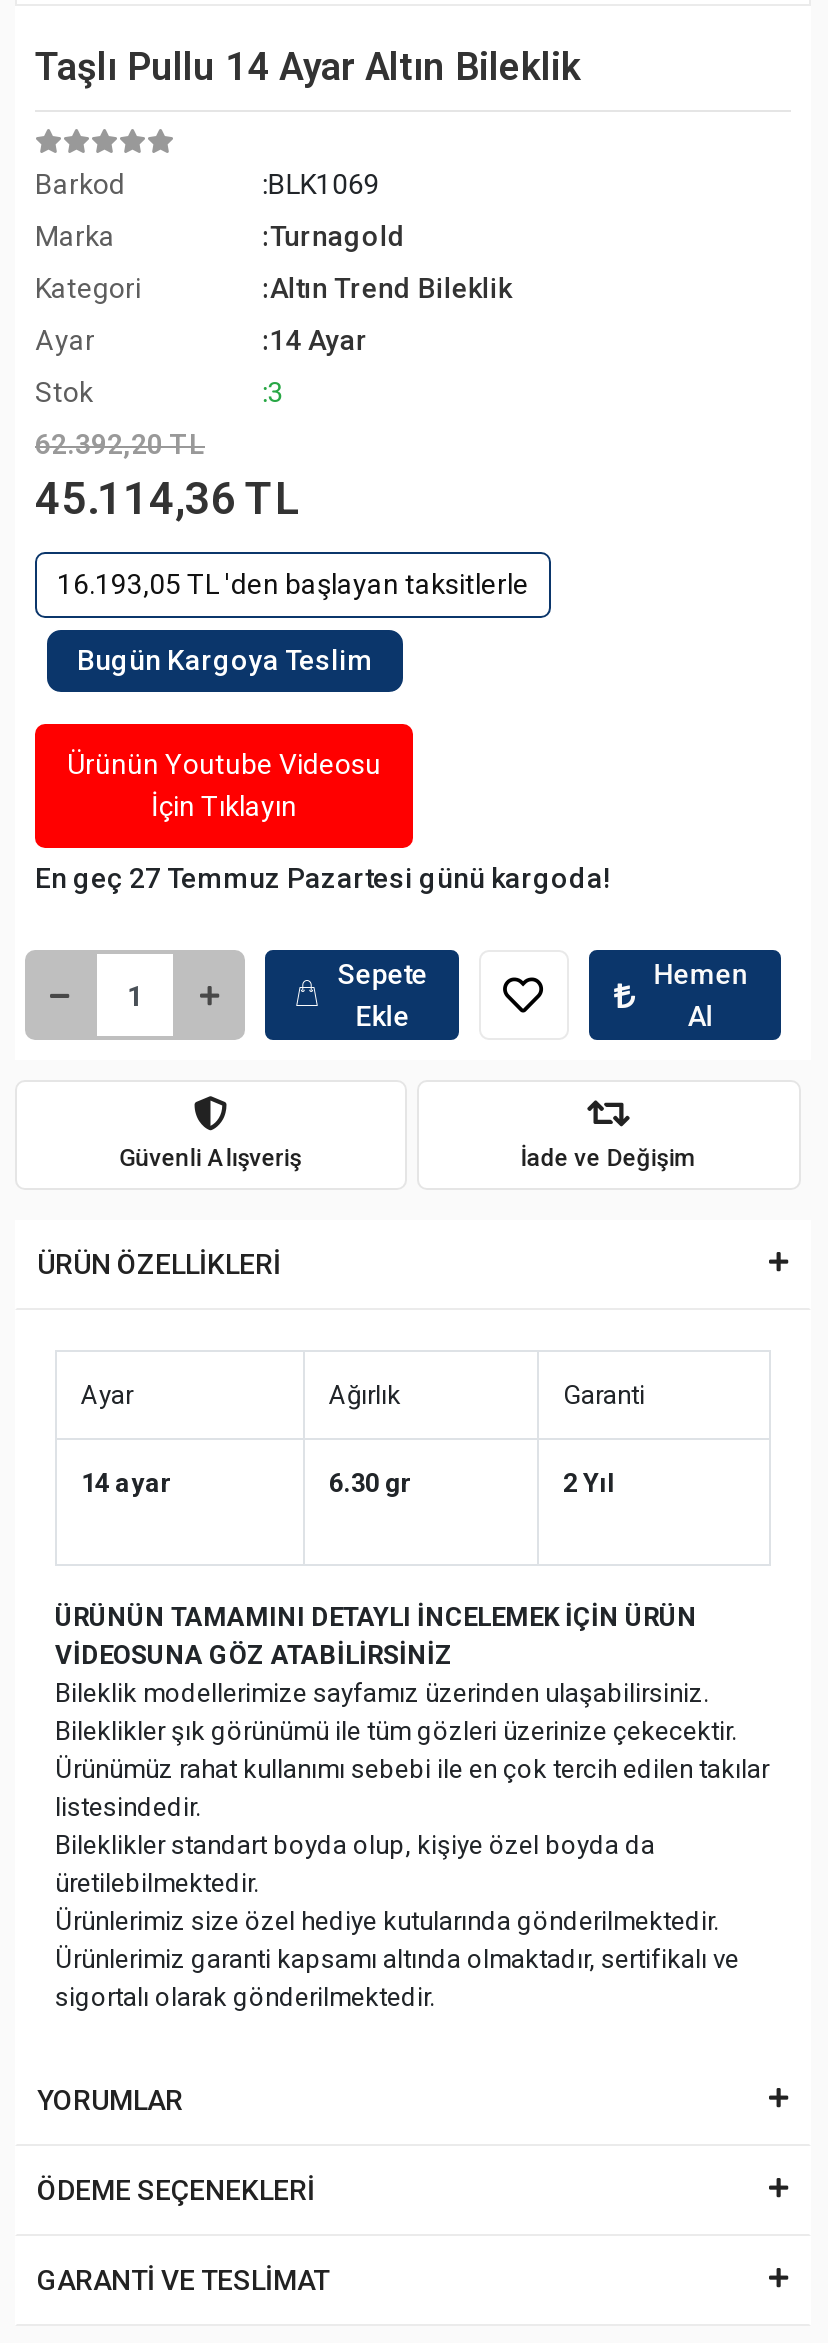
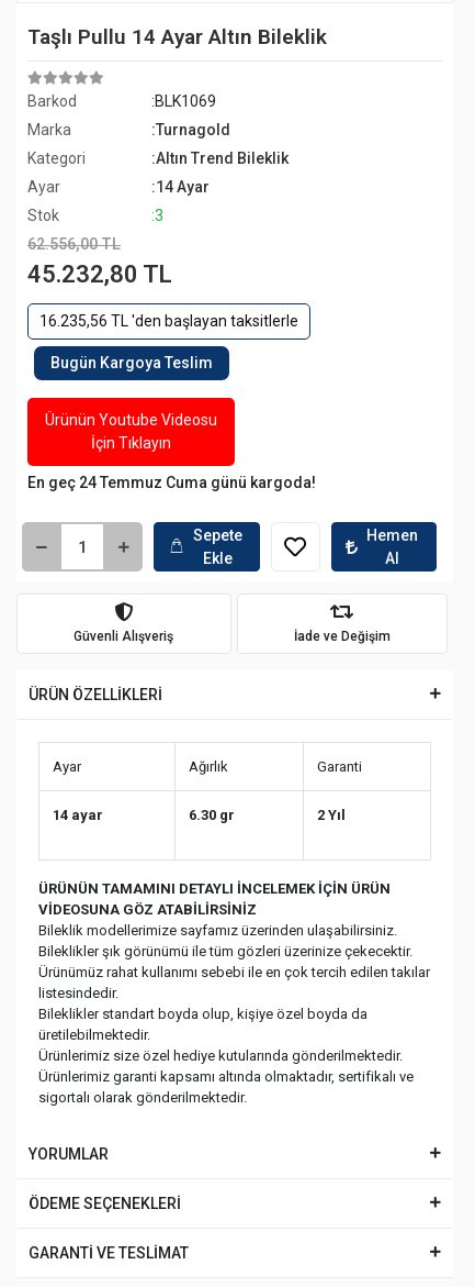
- 62.392,20 TL
+ 62.556,00 TL

- 45.114,36 TL
+ 45.232,80 TL

- 16.193,05 TL 'den başlayan taksitlerle
+ 16.235,56 TL 'den başlayan taksitlerle

- En geç 27 Temmuz Pazartesi günü kargoda!
+ En geç 24 Temmuz Cuma günü kargoda!
